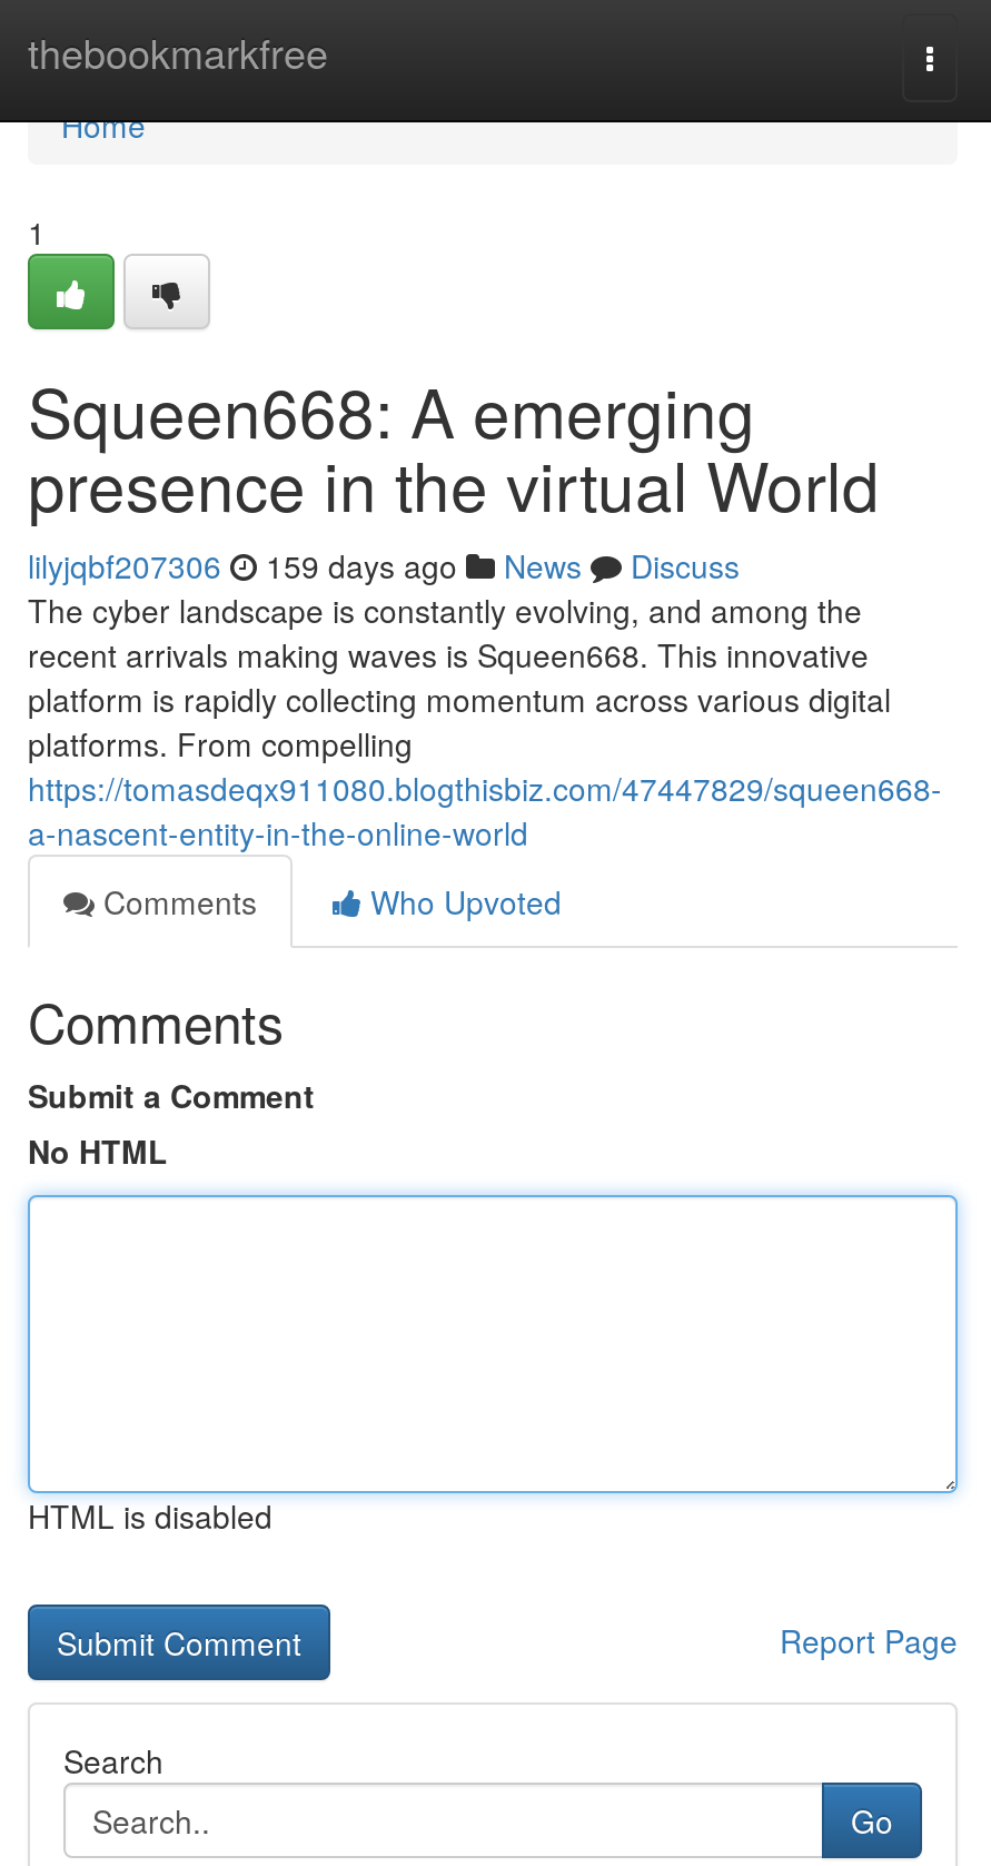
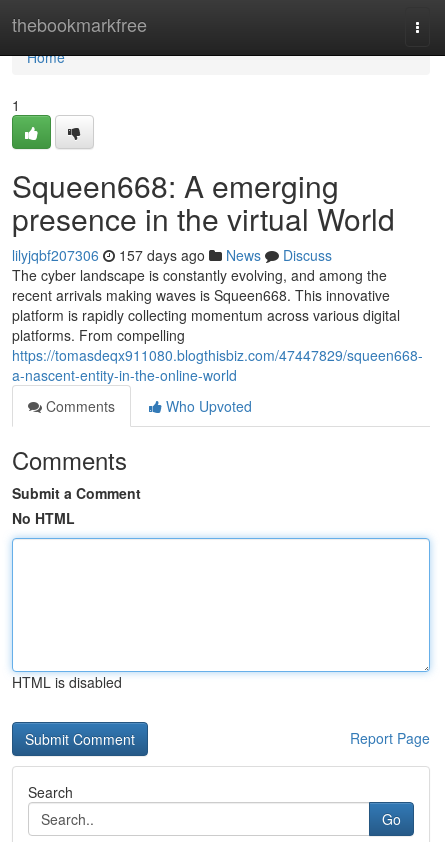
- lilyjqbf207306 159 days ago News Discuss
+ lilyjqbf207306 157 days ago News Discuss
